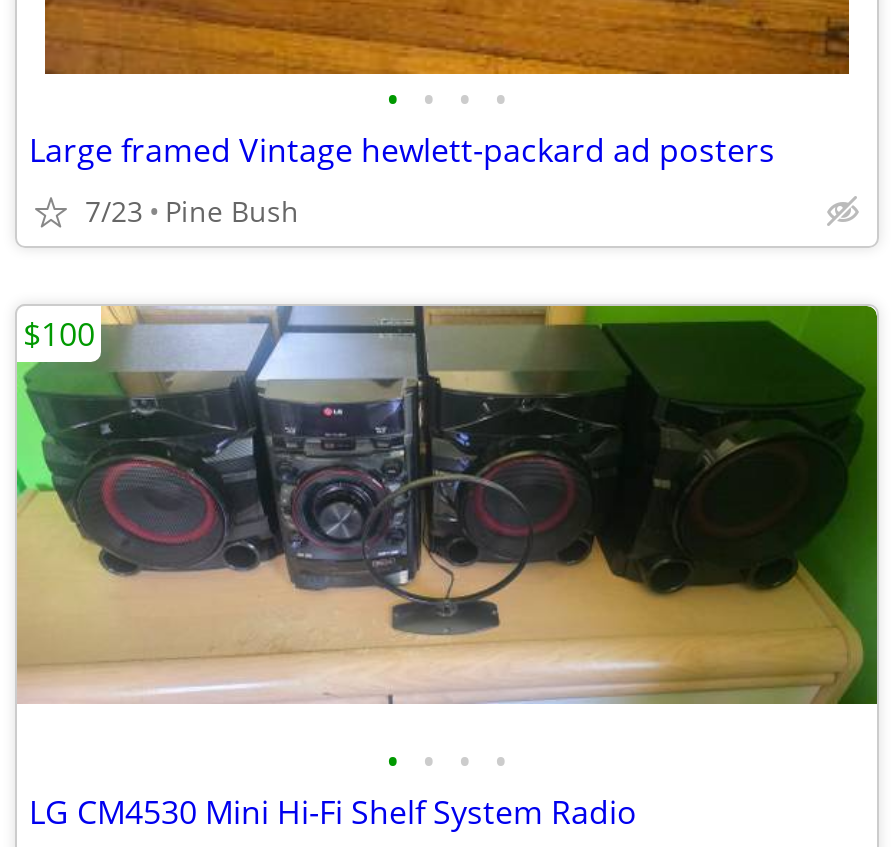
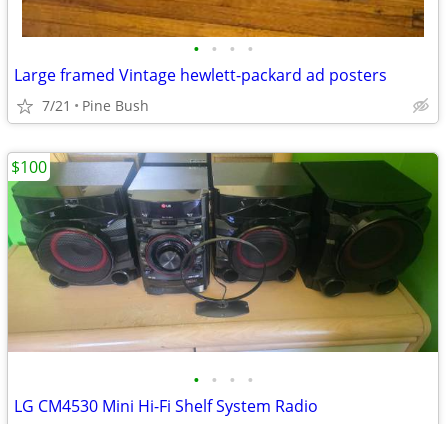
- 7/23 Pine Bush
+ 7/21 Pine Bush
